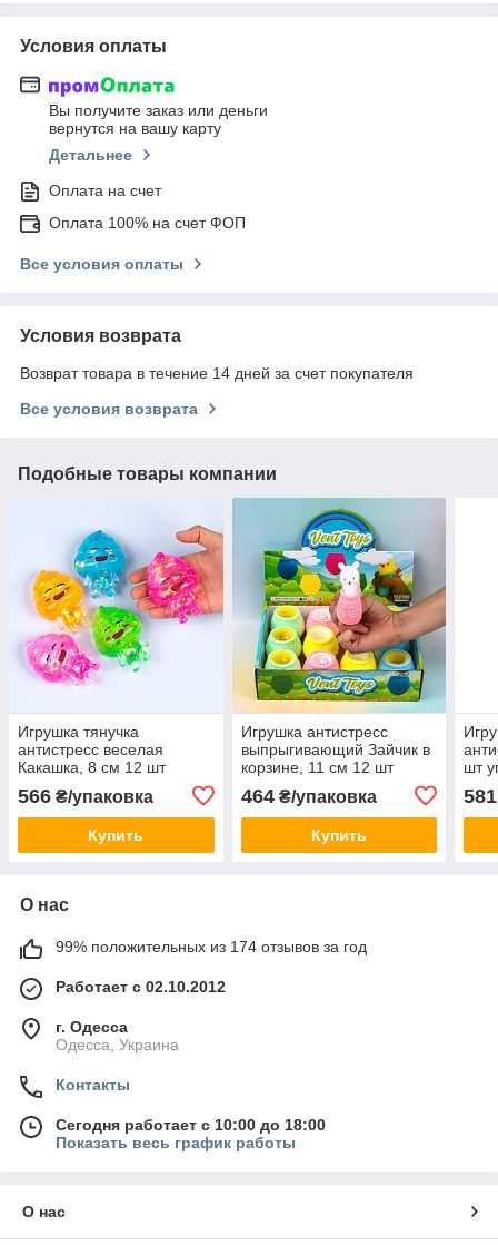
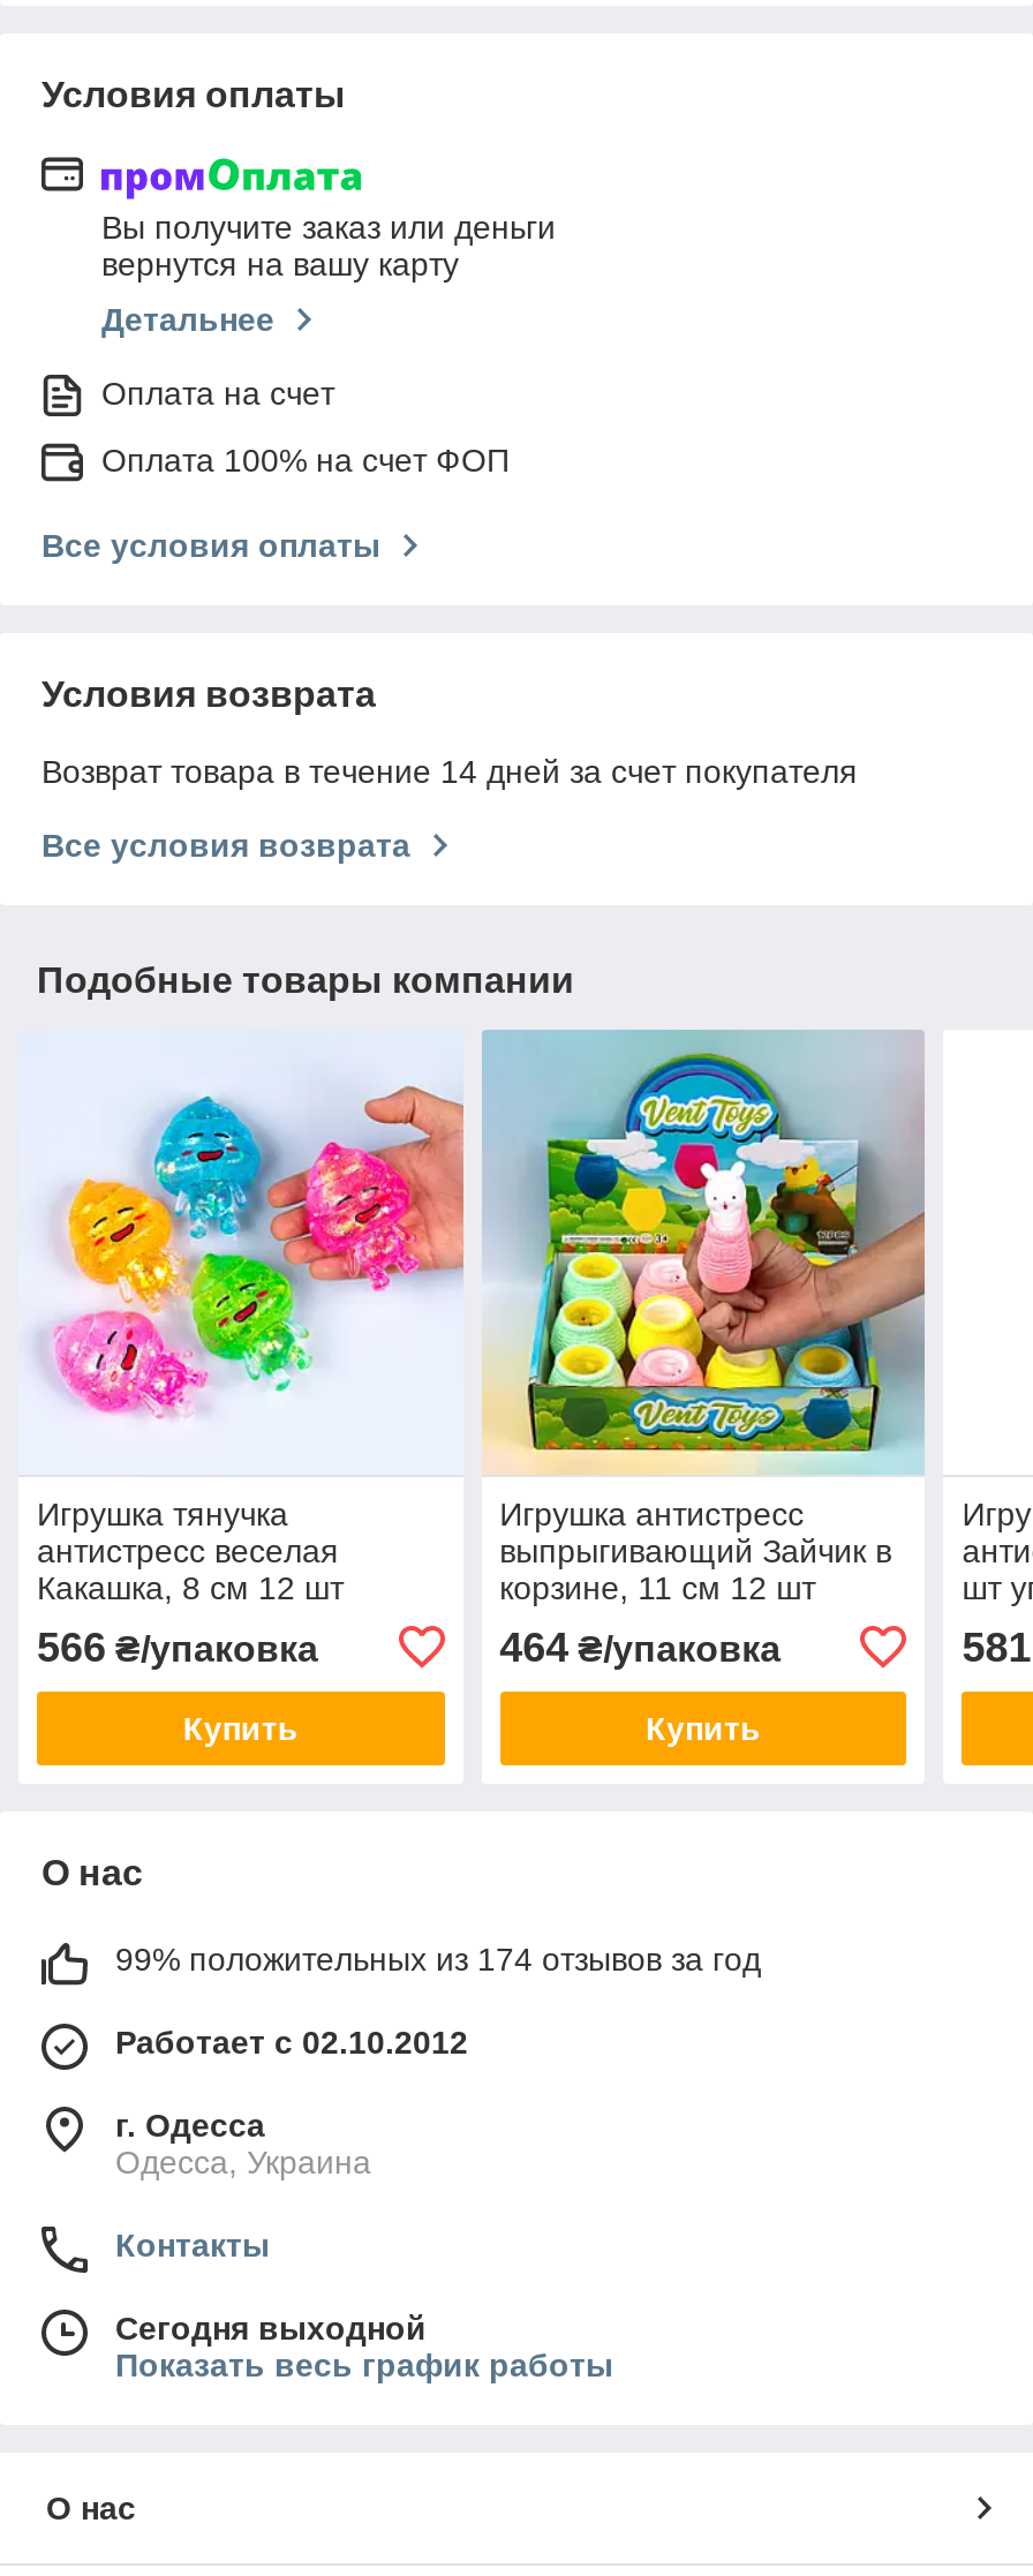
- Сегодня работает с 10:00 до 18:00
+ Сегодня выходной
